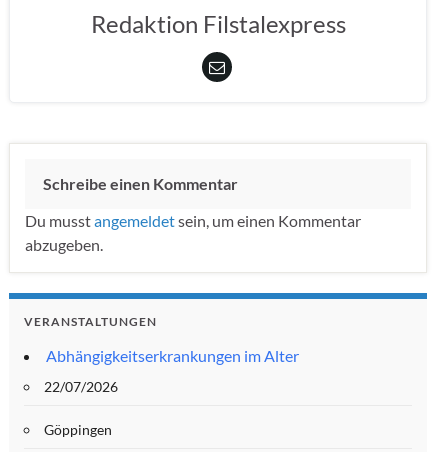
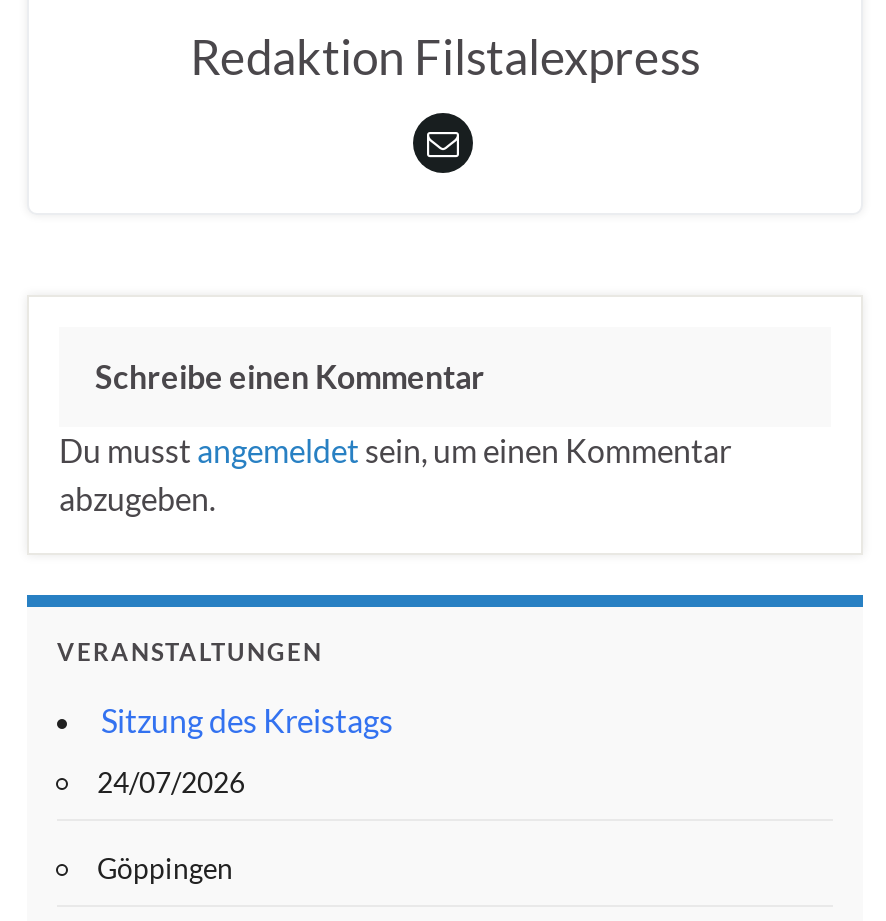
- Abhängigkeitserkrankungen im Alter
+ Sitzung des Kreistags

- 22/07/2026
+ 24/07/2026
